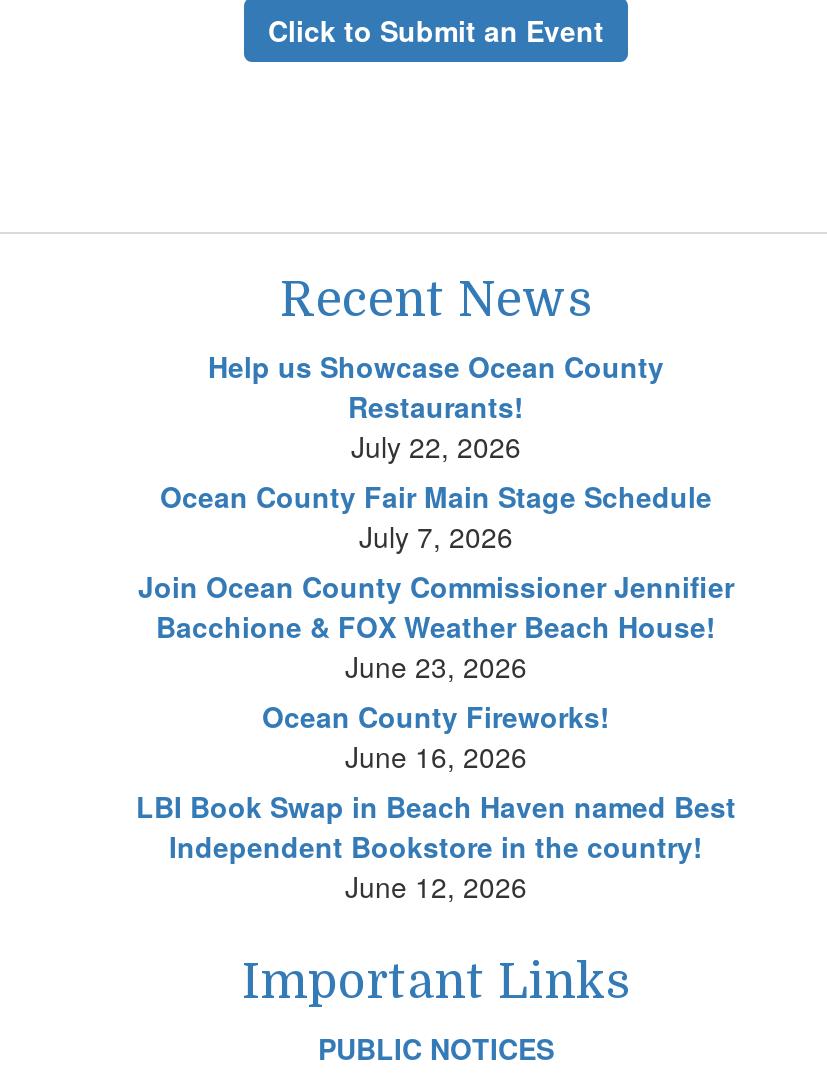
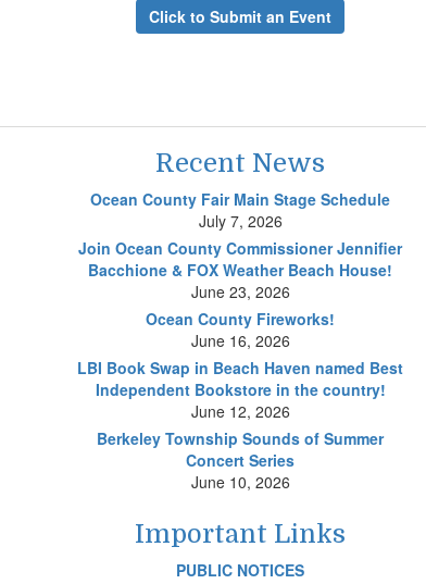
- Help us Showcase Ocean County
- Restaurants!
- July 22, 2026

moved up: Ocean County Fair Main Stage Schedule | July 7, 2026 | Join Ocean County Commissioner Jennifier | ... | Independent Bookstore in the country! | June 12, 2026

+ Berkeley Township Sounds of Summer
+ Concert Series
+ June 10, 2026
